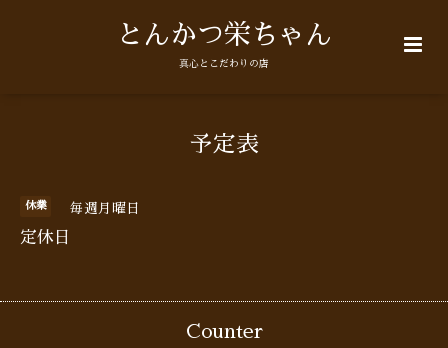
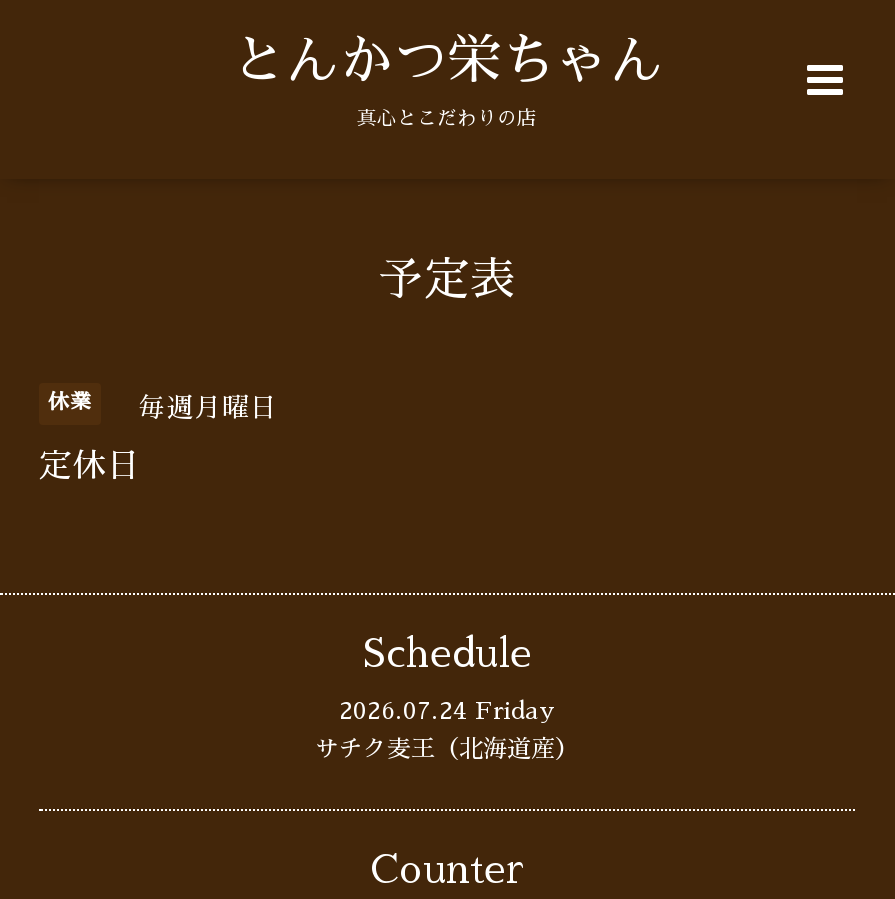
+ Schedule
+ 2026.07.24 Friday
+ サチク麦王（北海道産）
